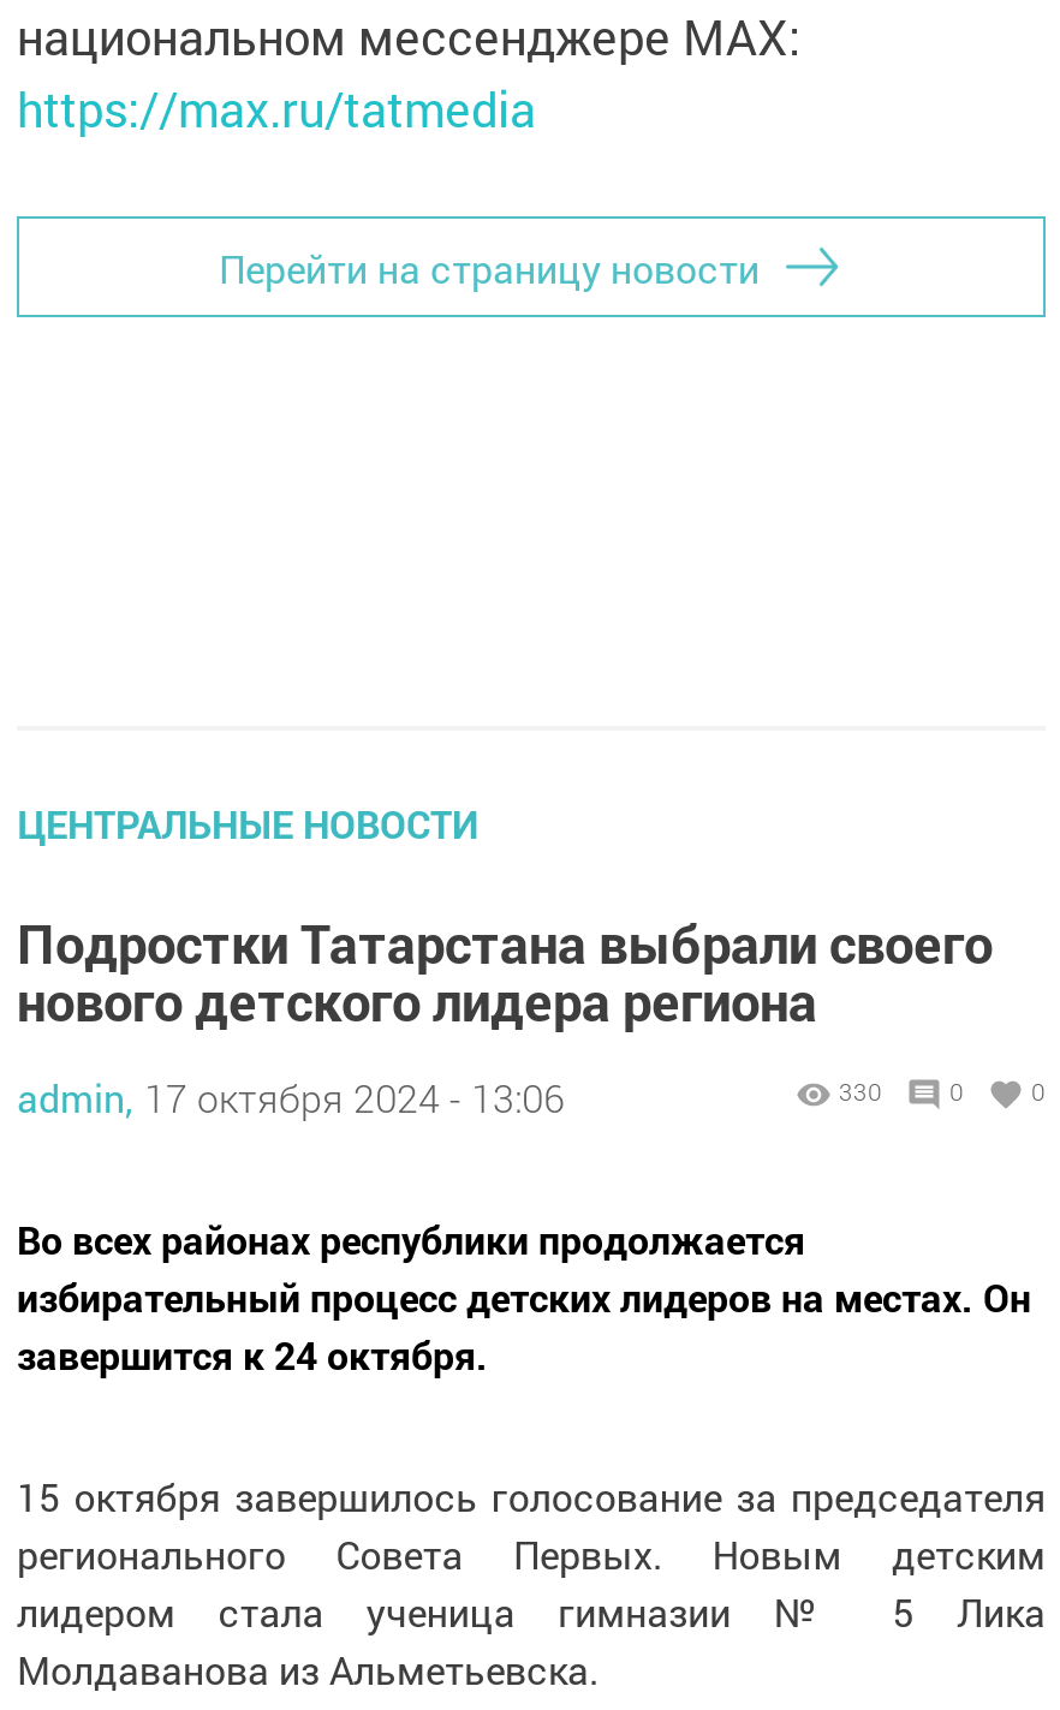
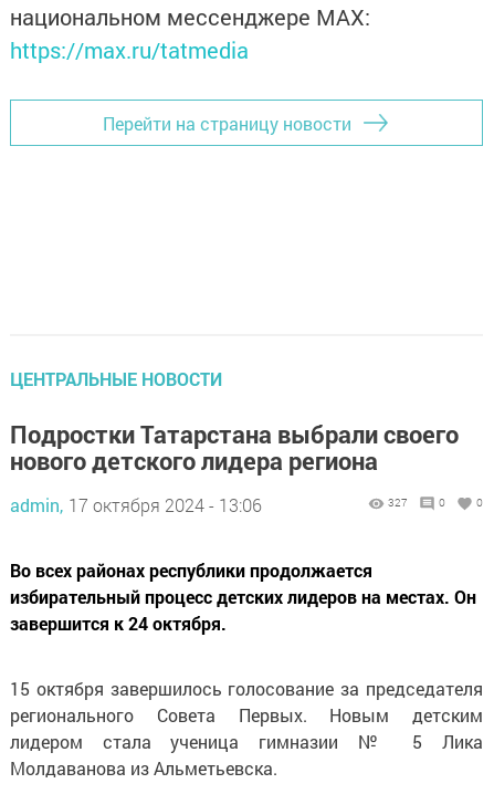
- 330
+ 327
